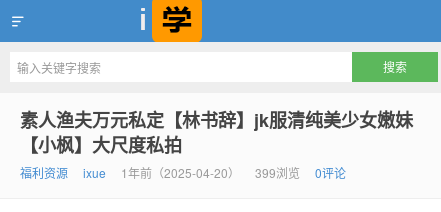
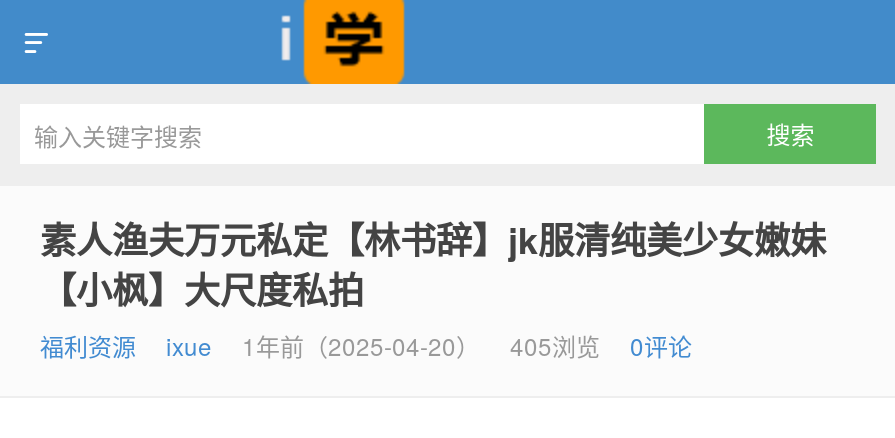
- 福利资源 ixue 1年前（2025-04-20） 399浏览 0评论
+ 福利资源 ixue 1年前（2025-04-20） 405浏览 0评论
